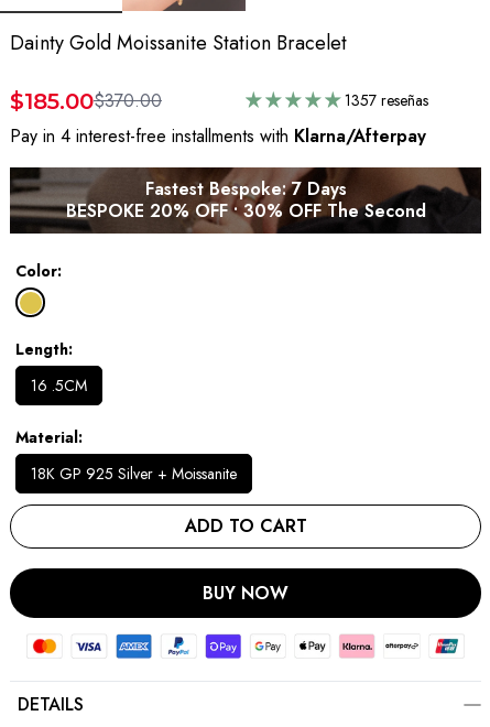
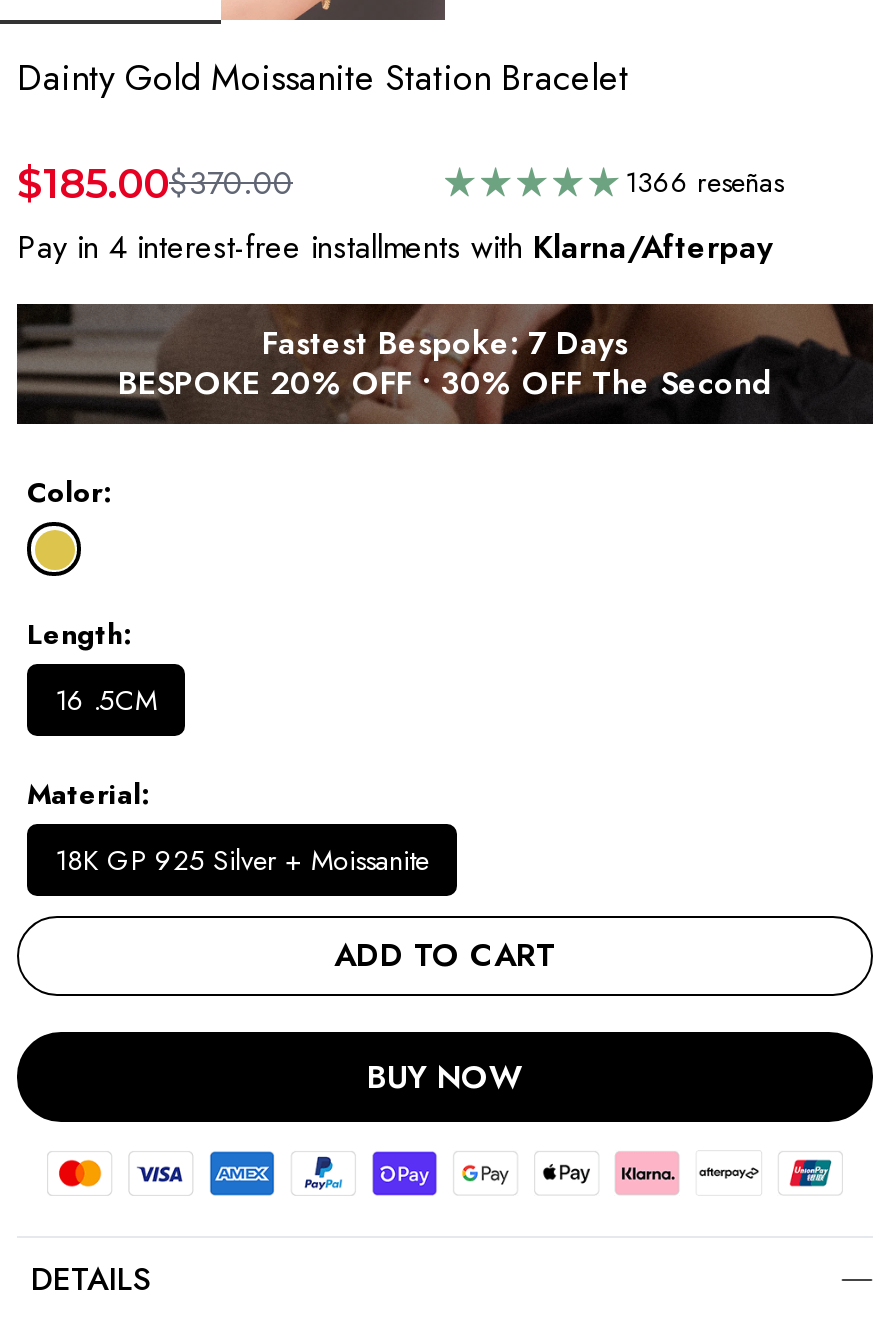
- 1357 reseñas
+ 1366 reseñas
